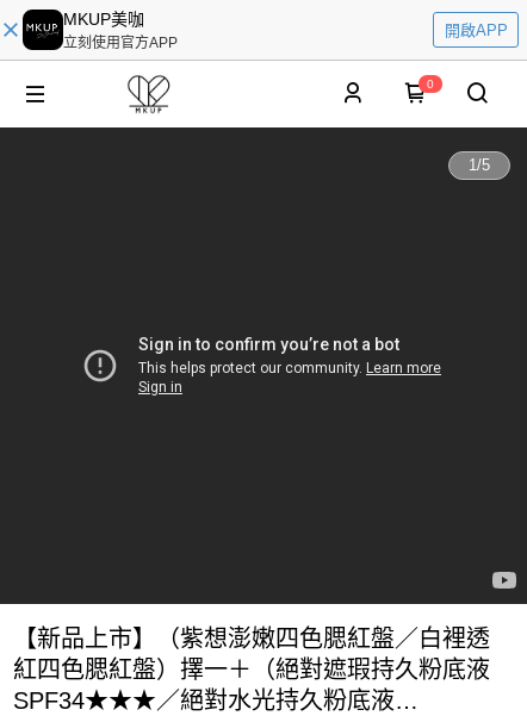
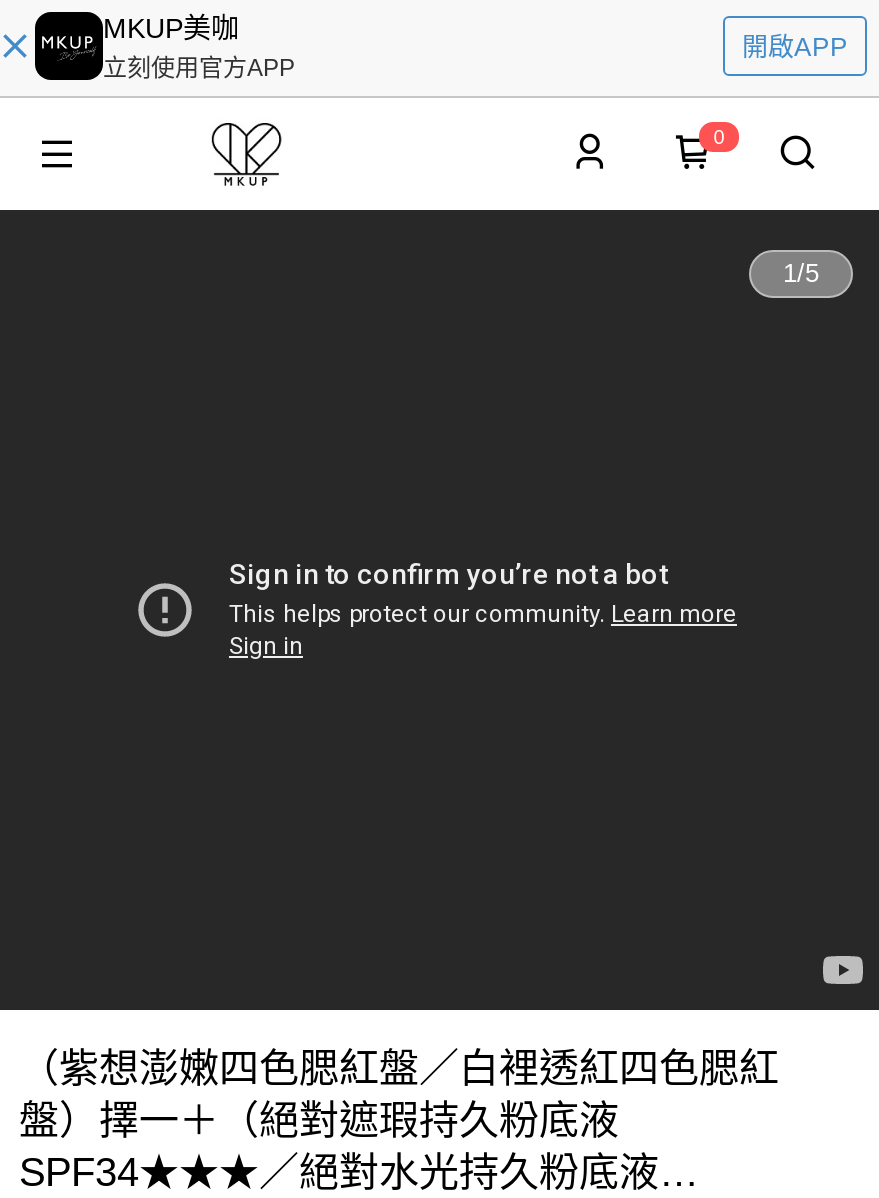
- 【新品上市】（紫想澎嫩四色腮紅盤／白裡透
- 紅四色腮紅盤）擇一＋（絕對遮瑕持久粉底液
+ （紫想澎嫩四色腮紅盤／白裡透紅四色腮紅
+ 盤）擇一＋（絕對遮瑕持久粉底液
